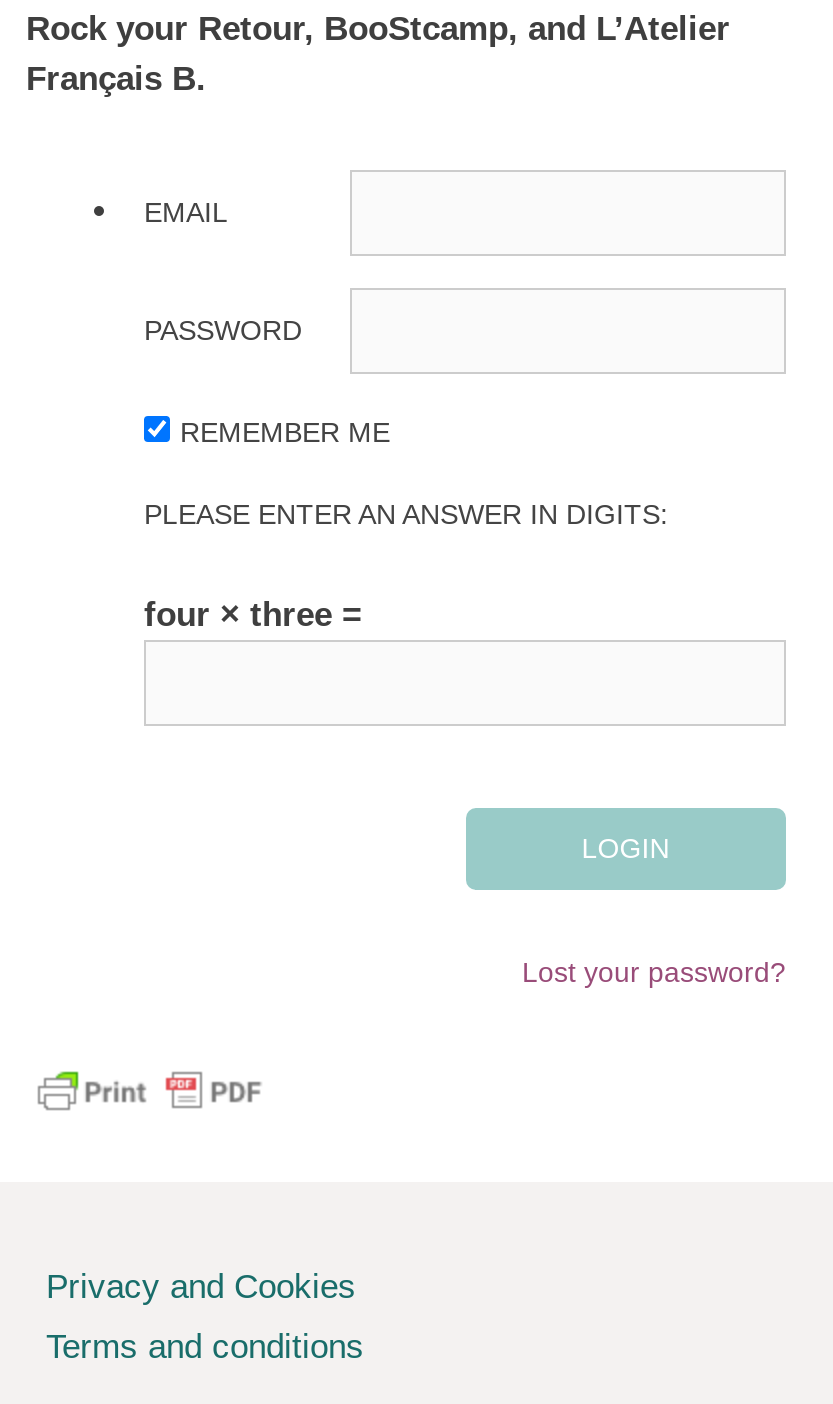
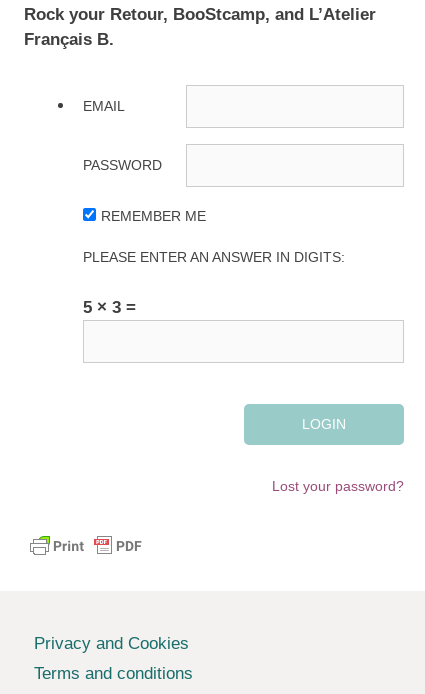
- four × three =
+ 5 × 3 =
